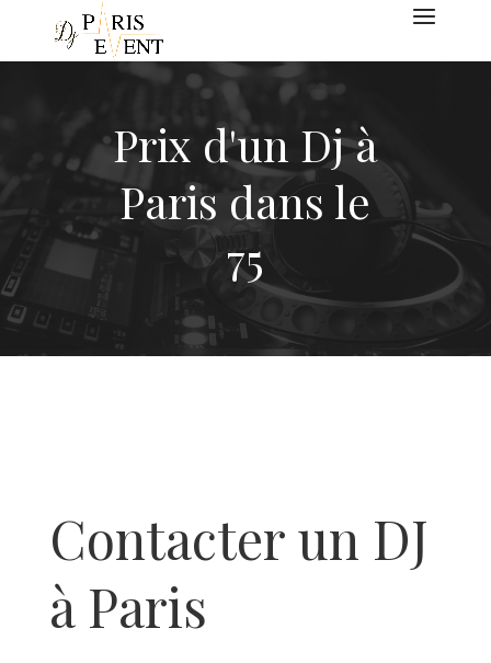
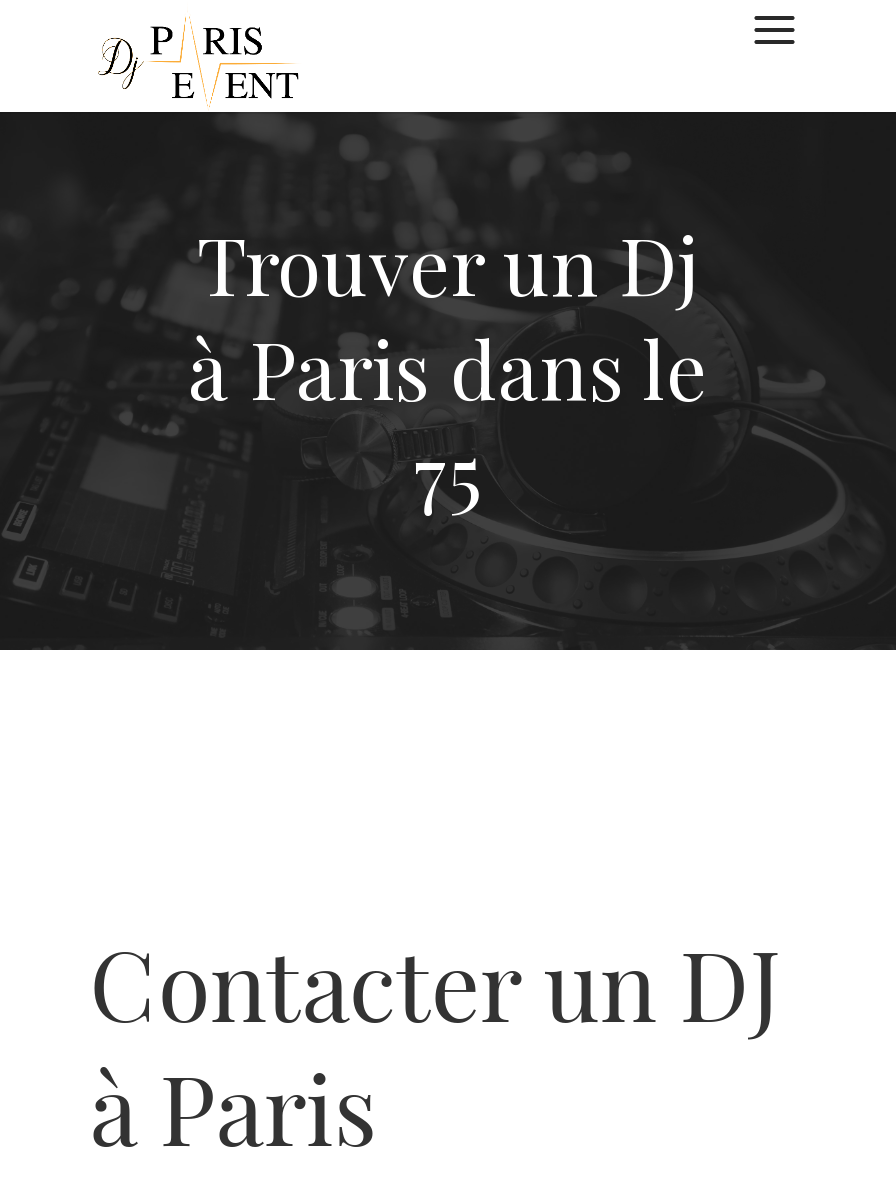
- Prix d'un Dj à
- Paris dans le
+ Trouver un Dj
+ à Paris dans le
